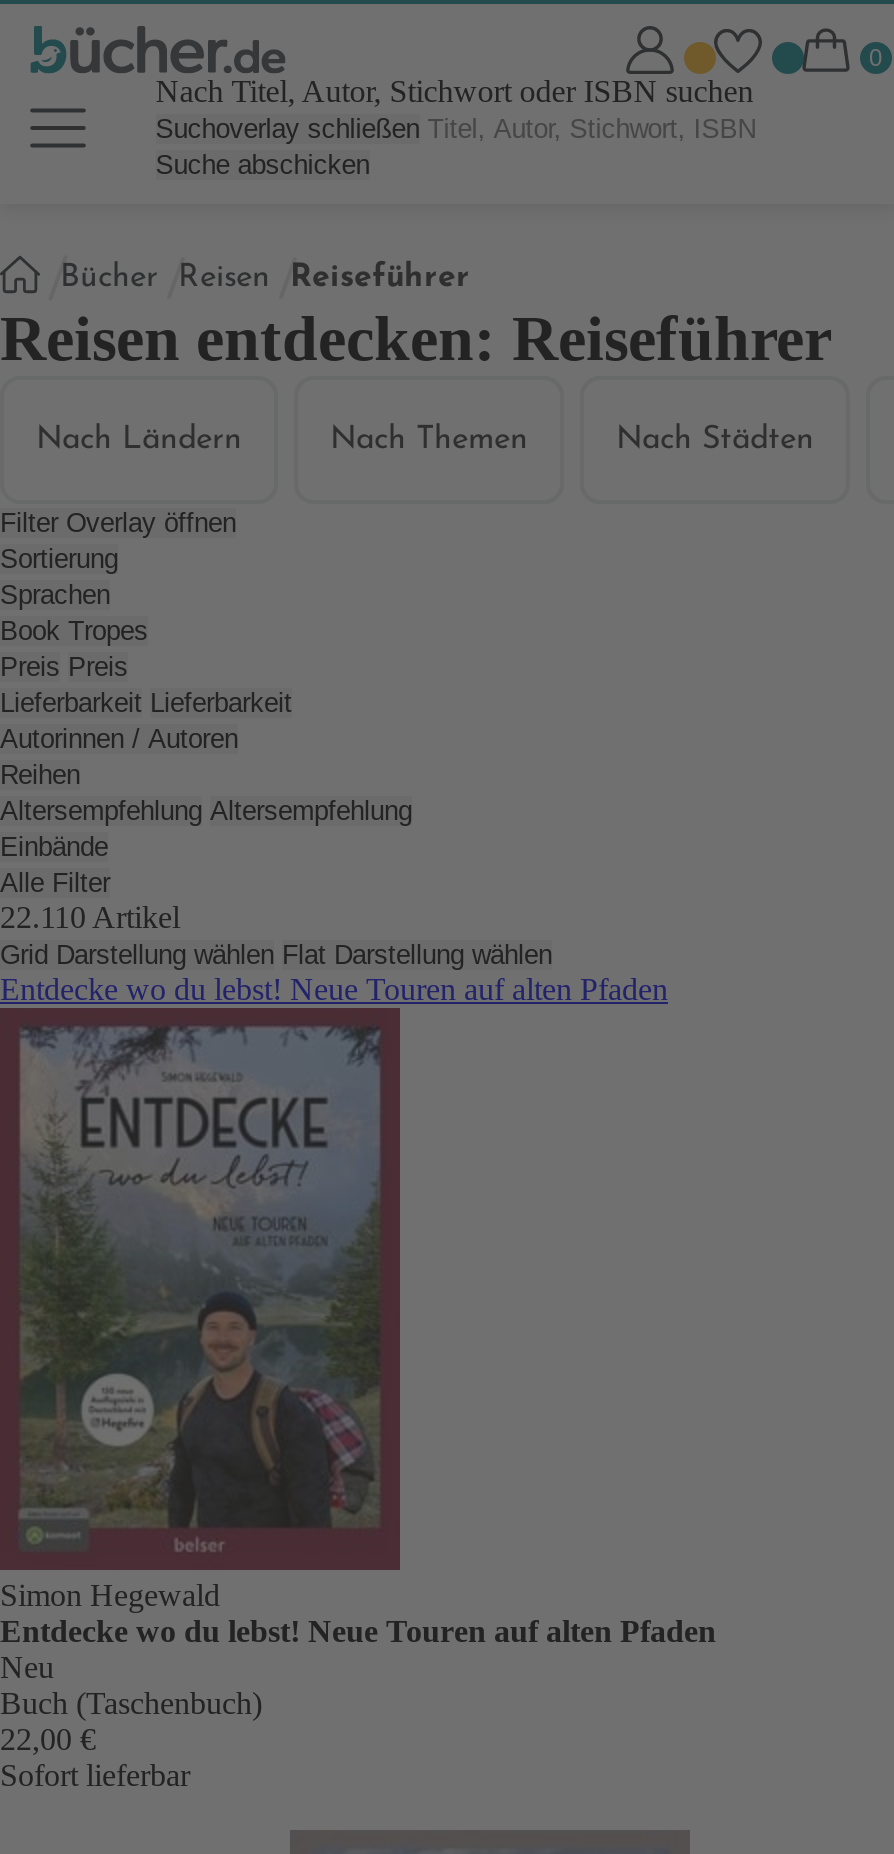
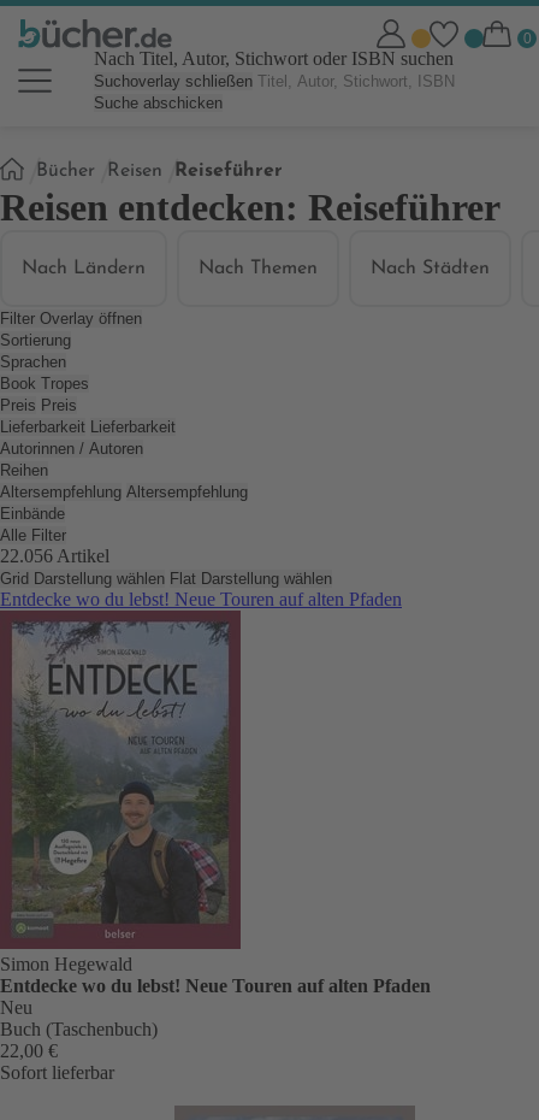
- 22.110 Artikel
+ 22.056 Artikel
